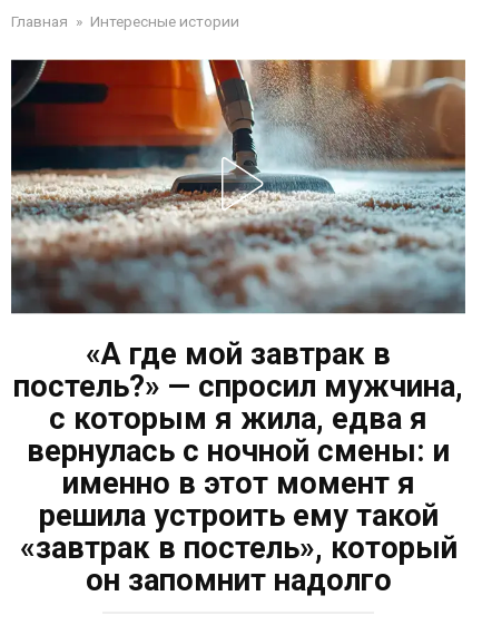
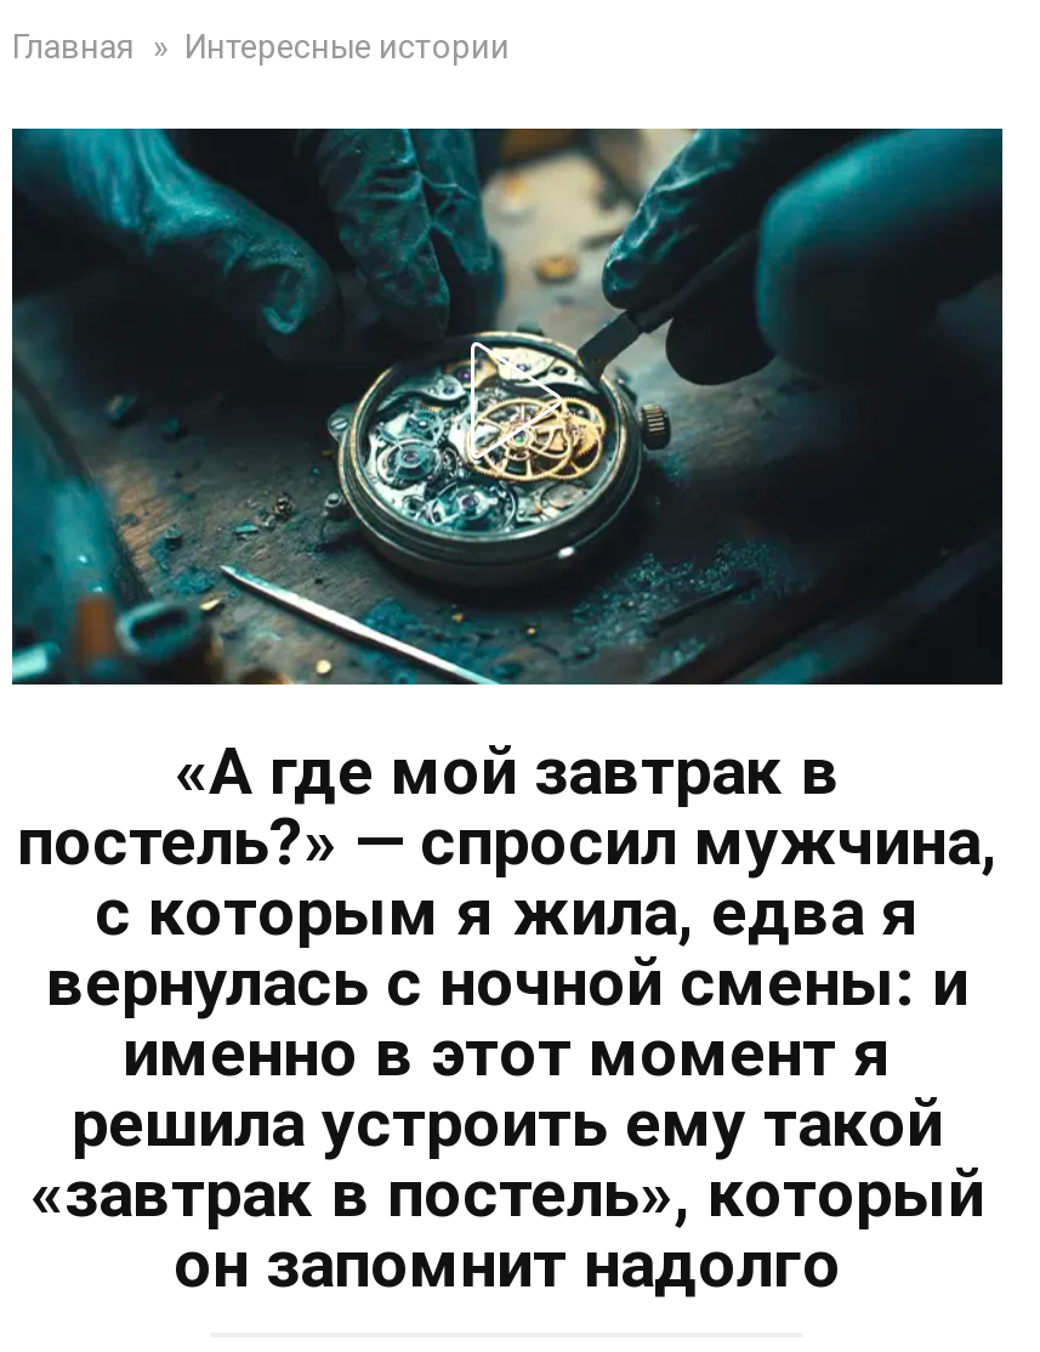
- [image]
+ [image]
